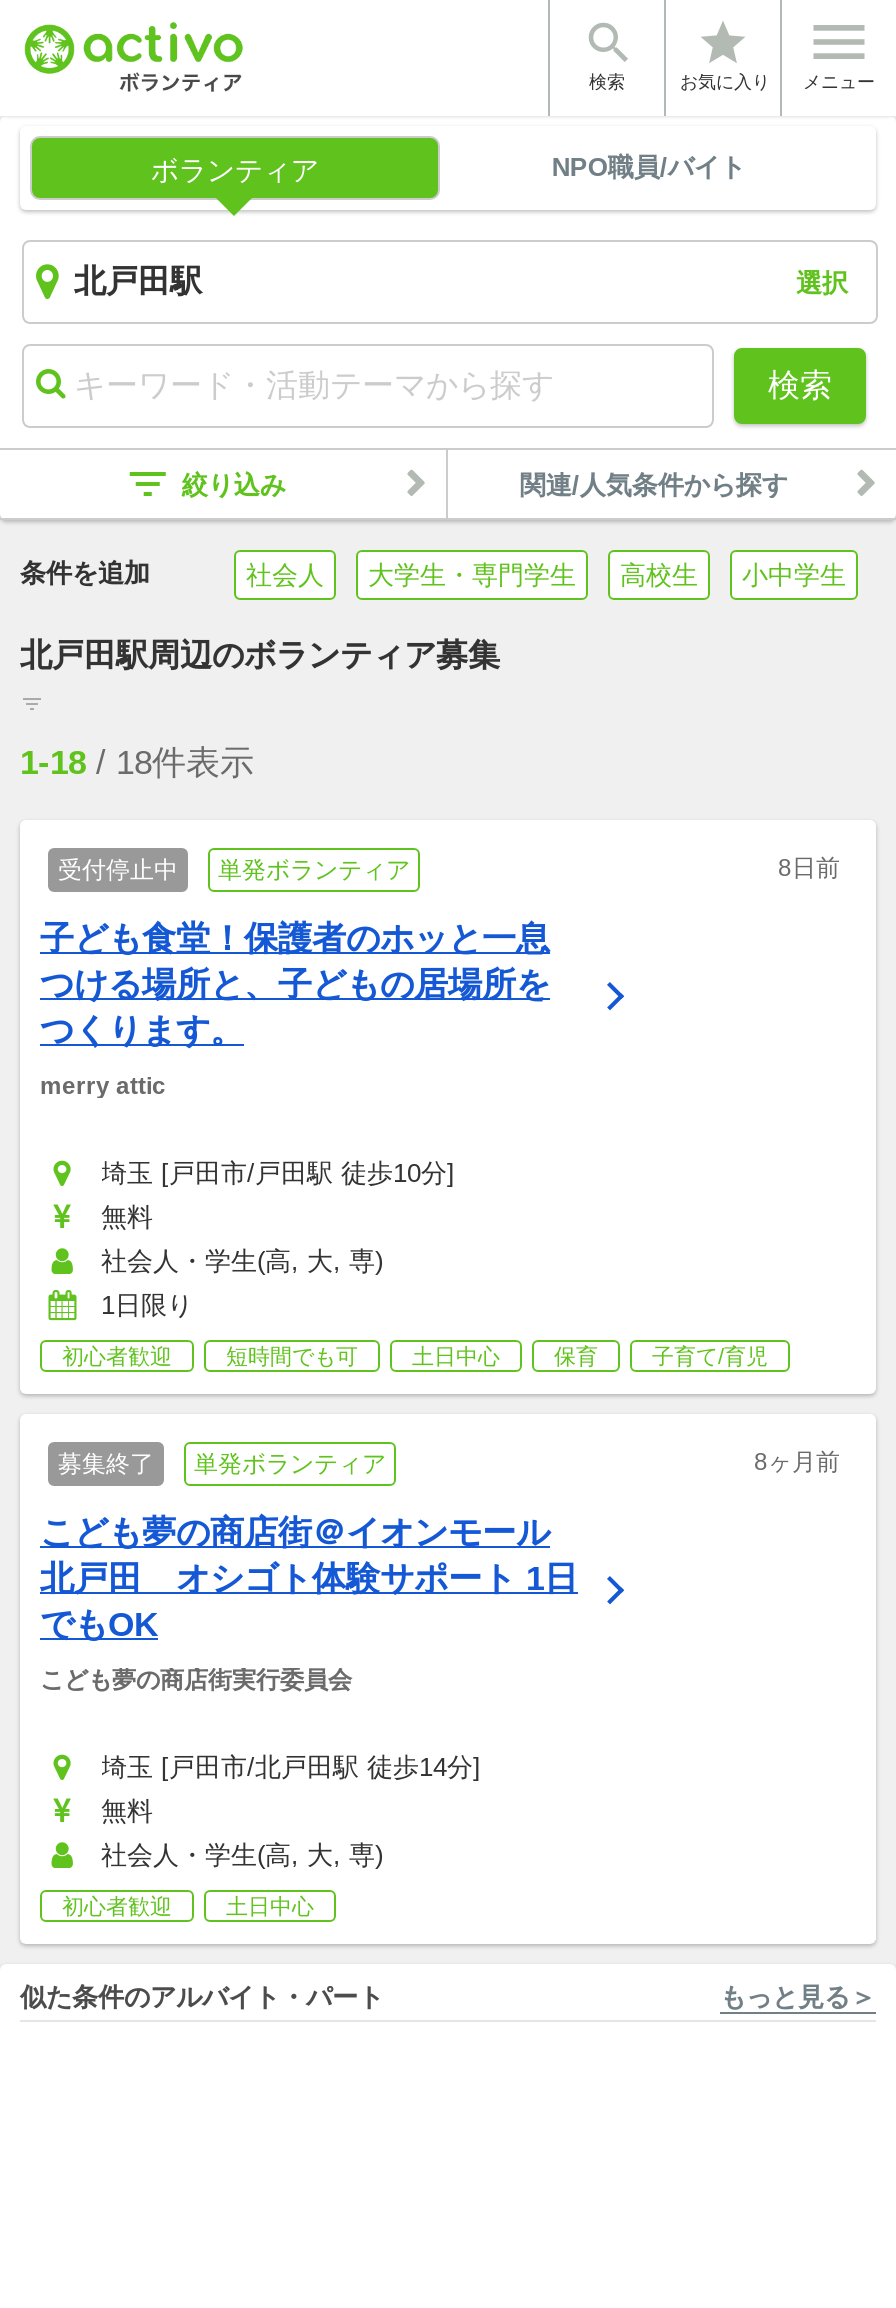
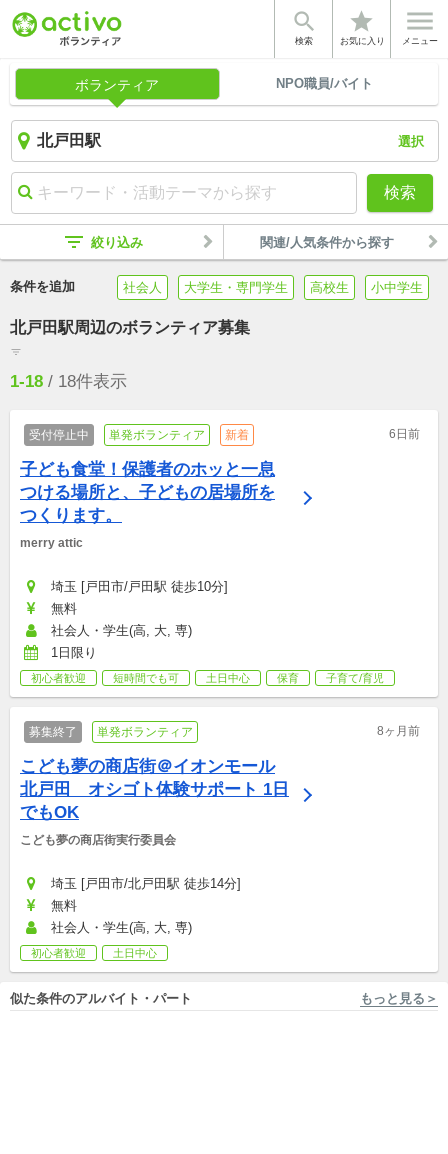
- 8日前
+ 新着
+ 6日前
